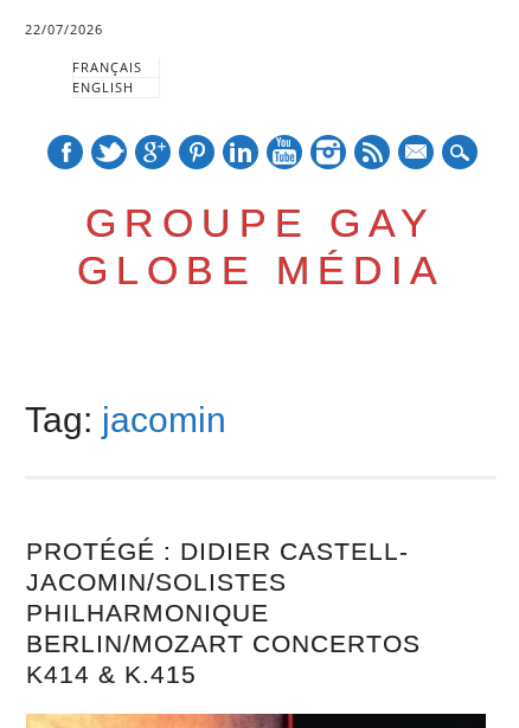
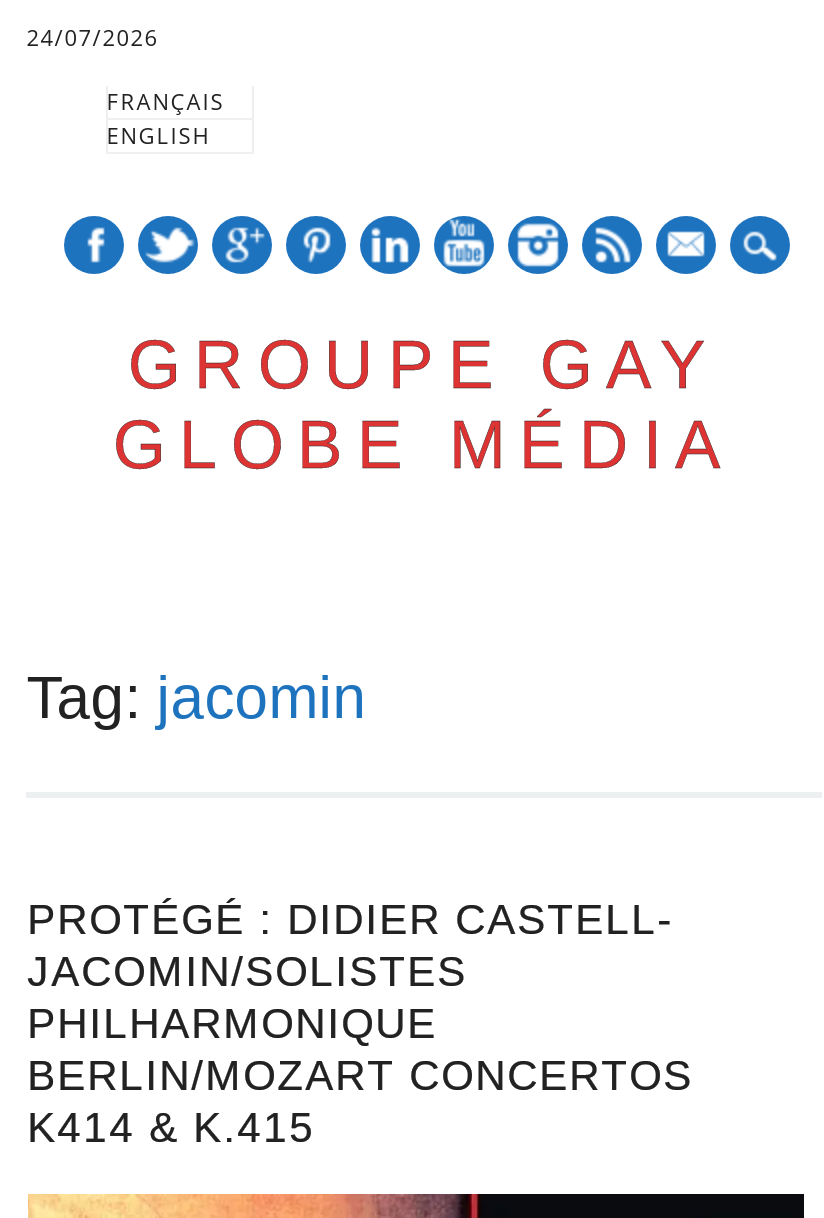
- 22/07/2026
+ 24/07/2026
